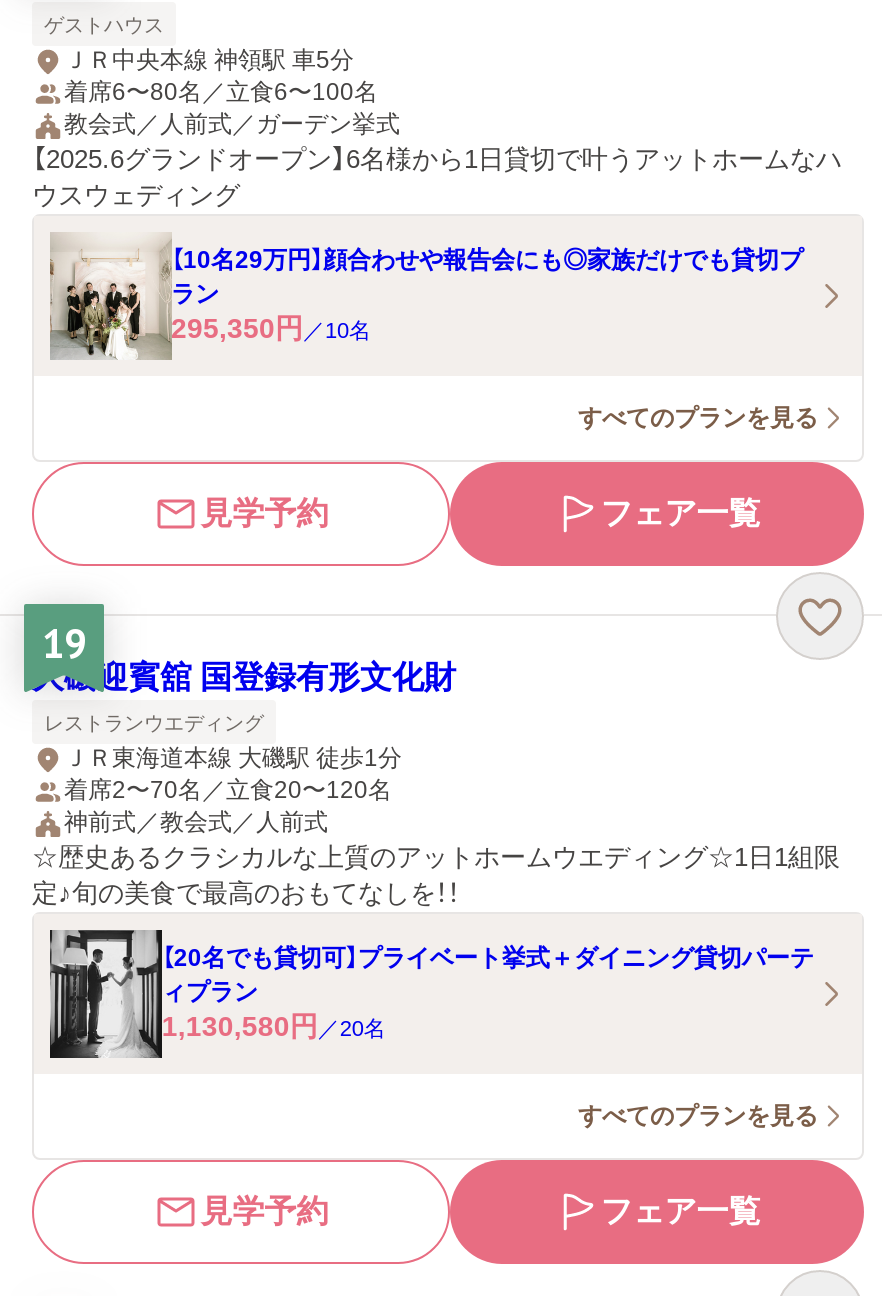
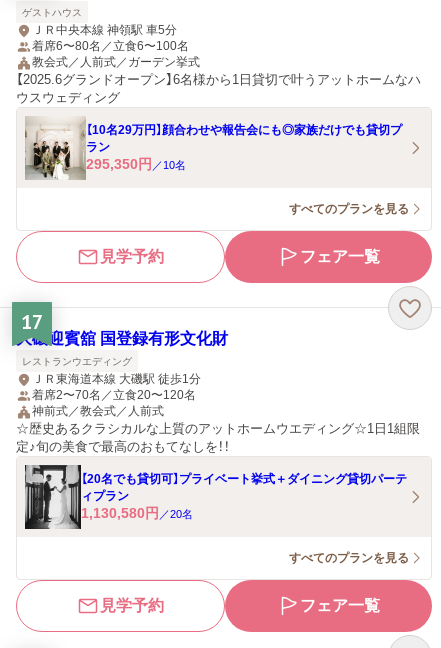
- 19
+ 17
